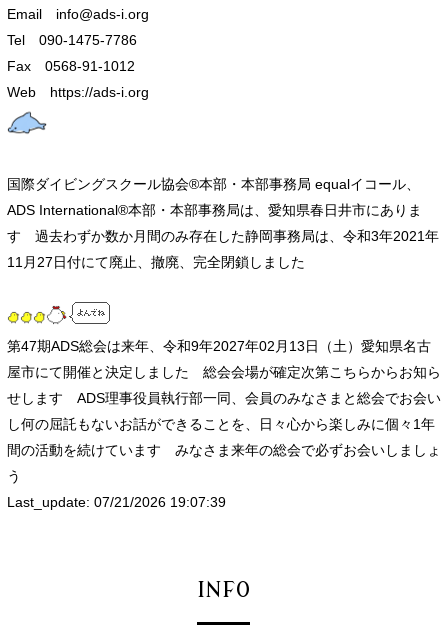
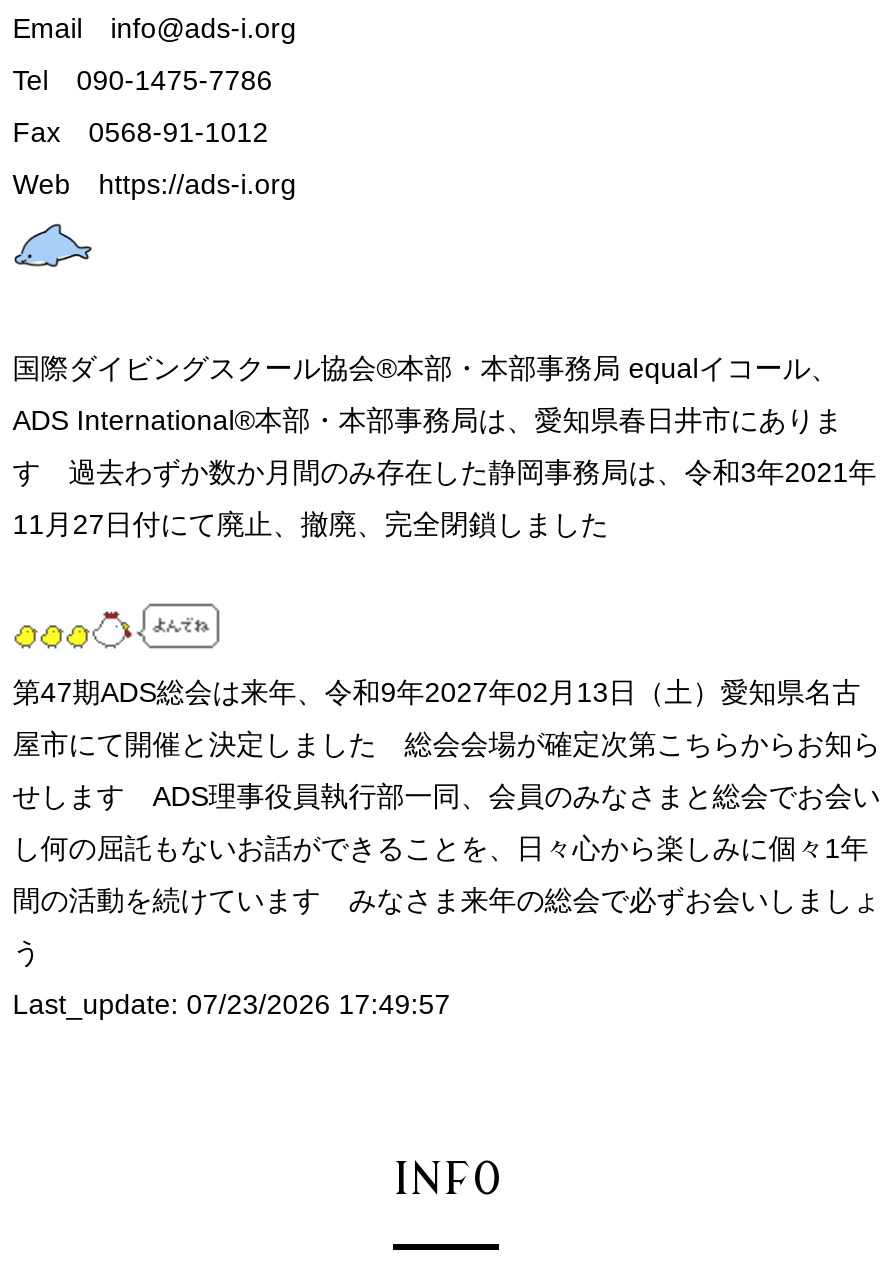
- Last_update: 07/21/2026 19:07:39
+ Last_update: 07/23/2026 17:49:57
